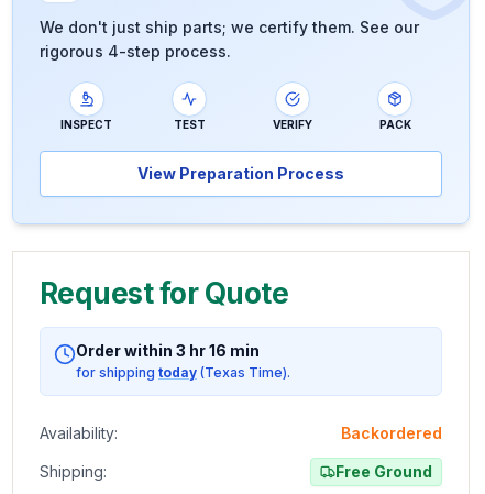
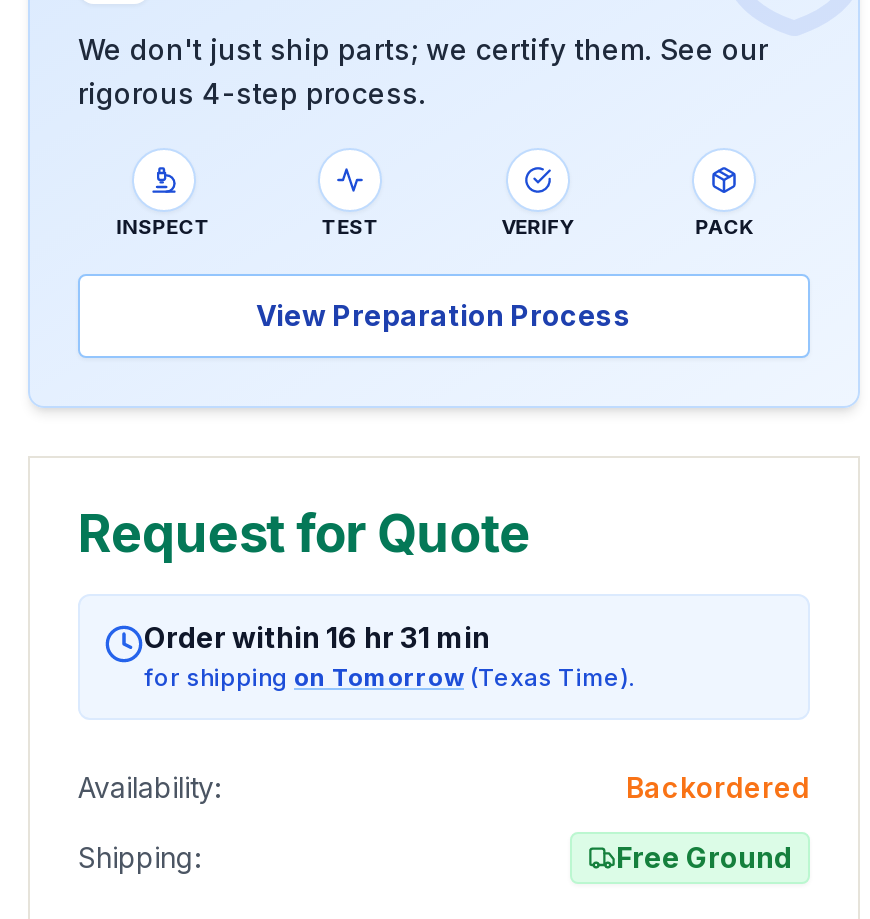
- Order within 3 hr 16 min
- for shipping today (Texas Time).
+ Order within 16 hr 31 min
+ for shipping on Tomorrow (Texas Time).
